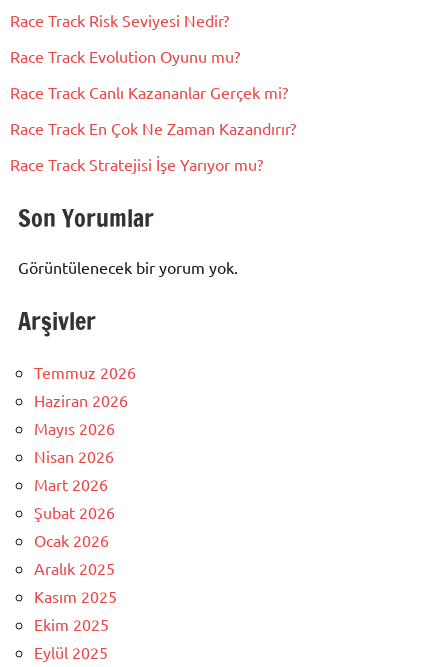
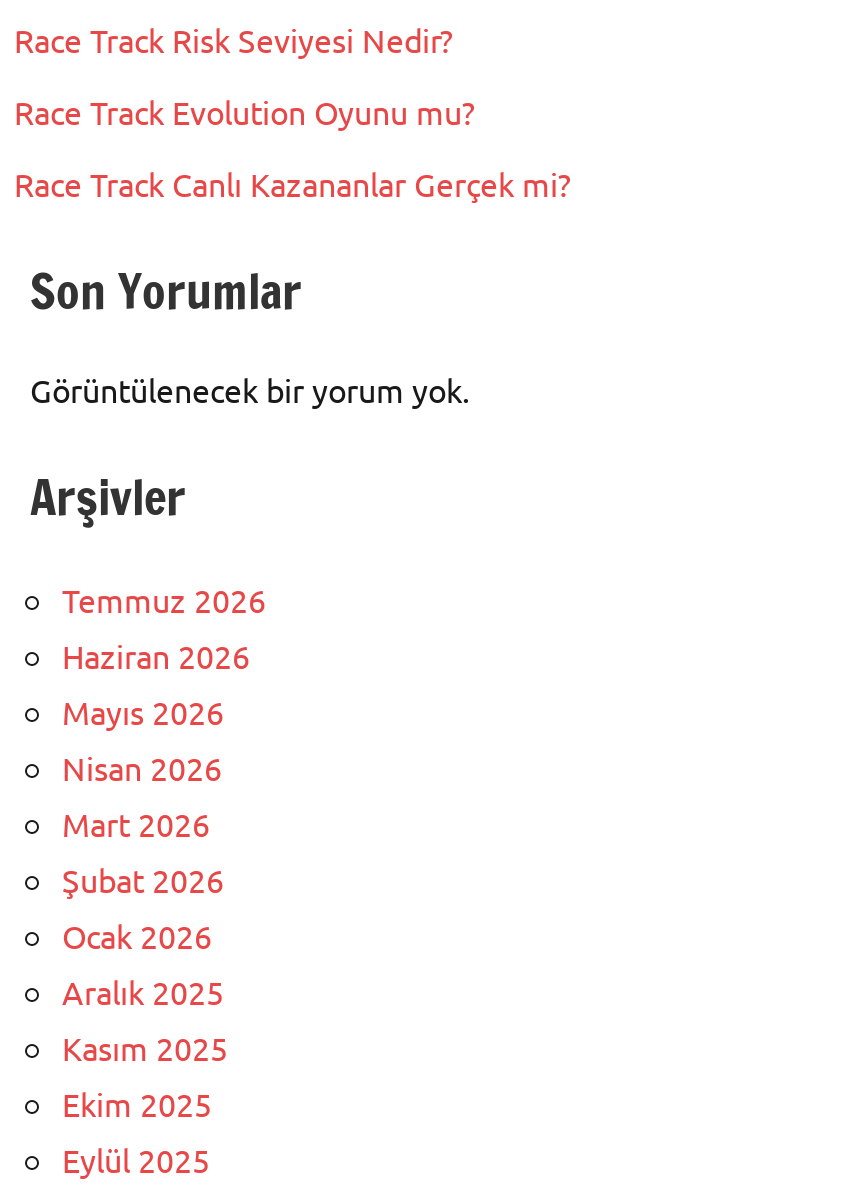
- Race Track En Çok Ne Zaman Kazandırır?
- Race Track Stratejisi İşe Yarıyor mu?
